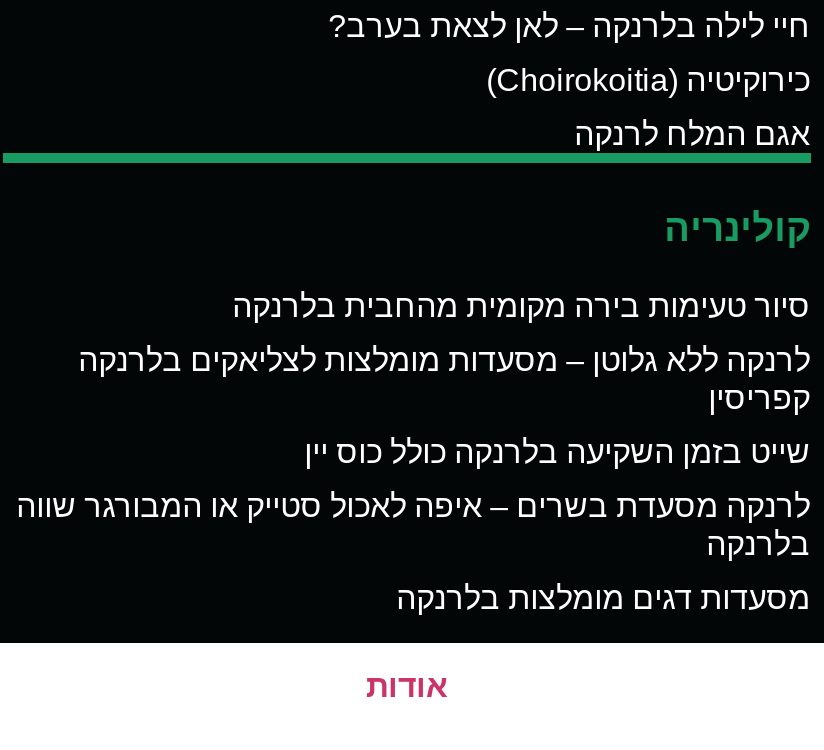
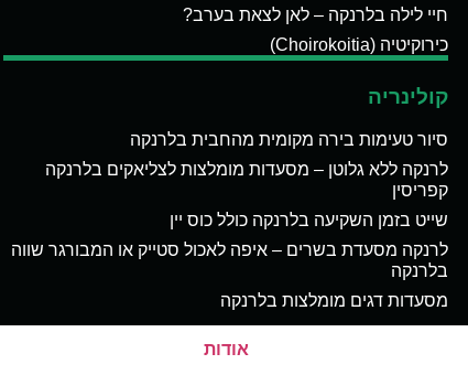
- אגם המלח לרנקה
